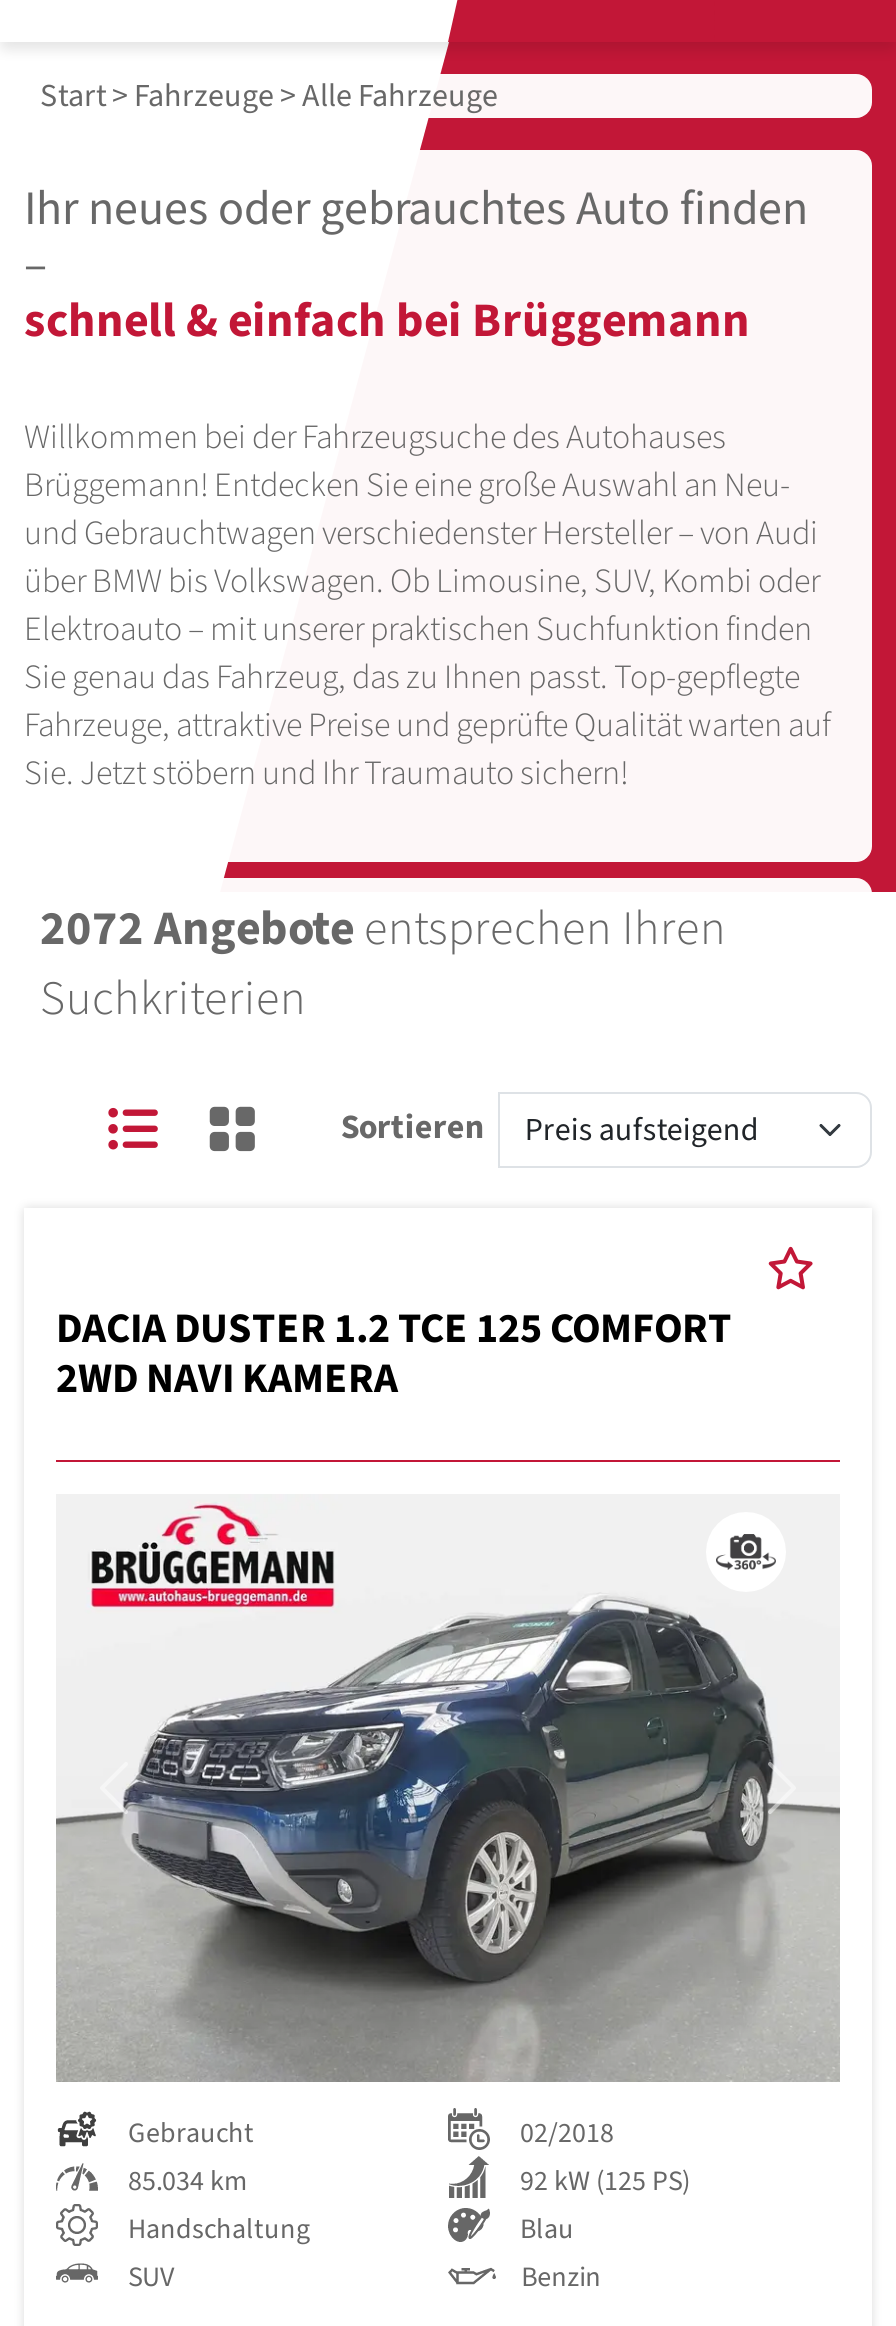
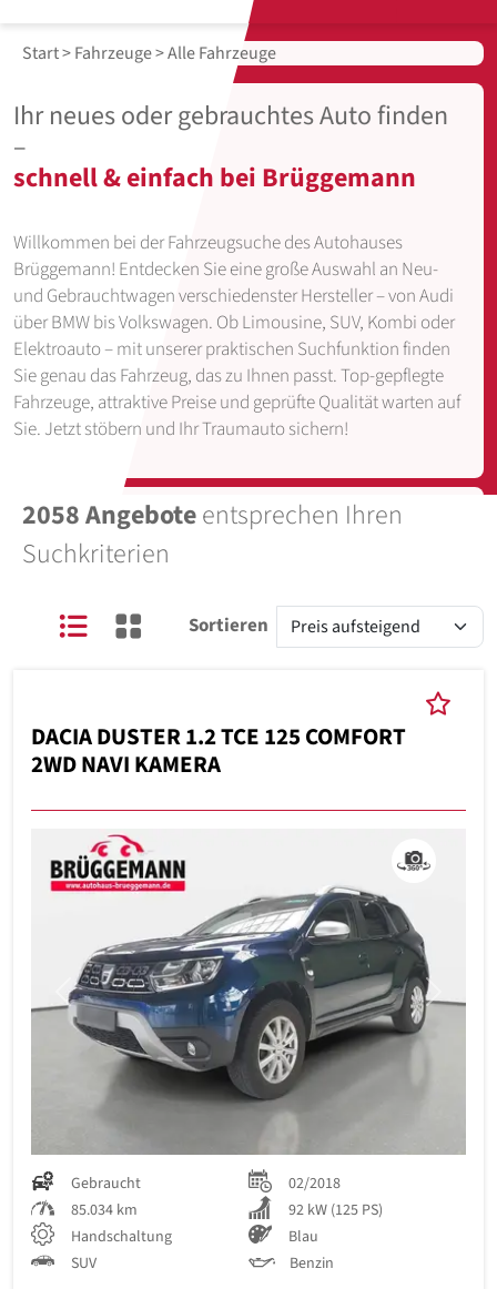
- 2072 Angebote entsprechen Ihren
+ 2058 Angebote entsprechen Ihren
